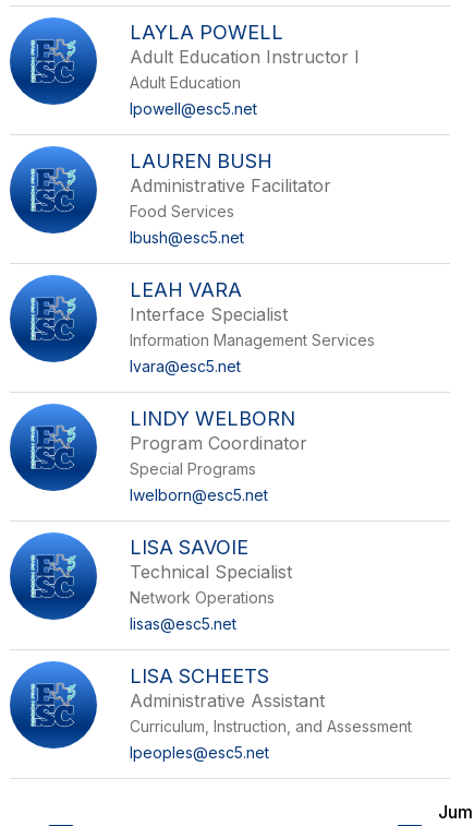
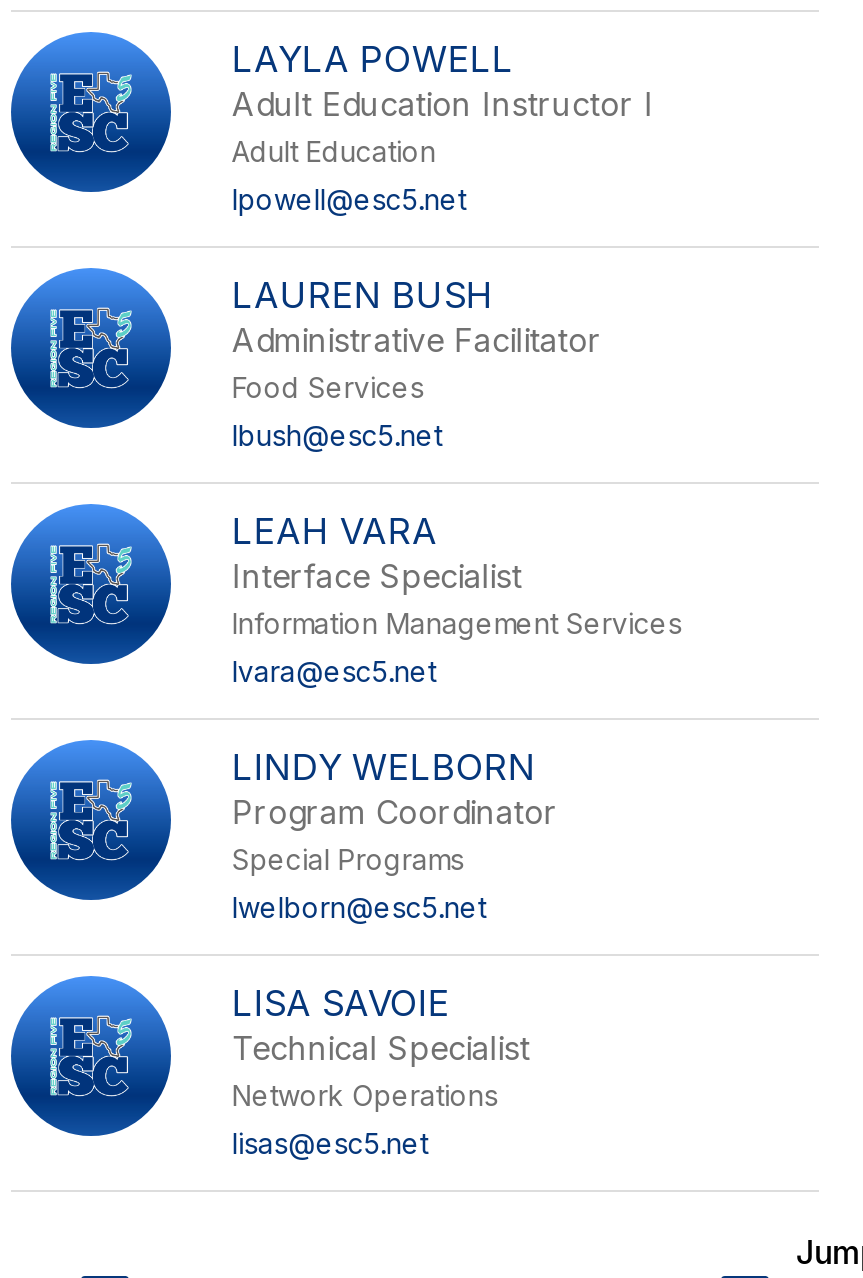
- LISA SCHEETS
- Administrative Assistant
- Curriculum, Instruction, and Assessment
- lpeoples@esc5.net
